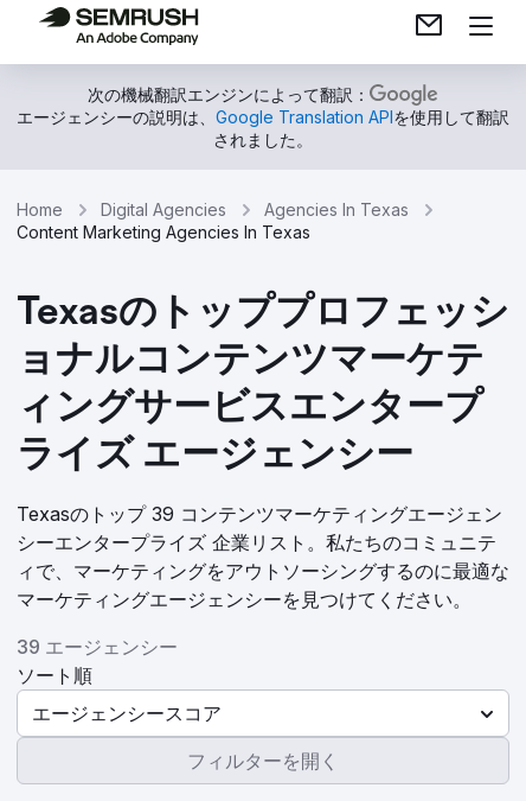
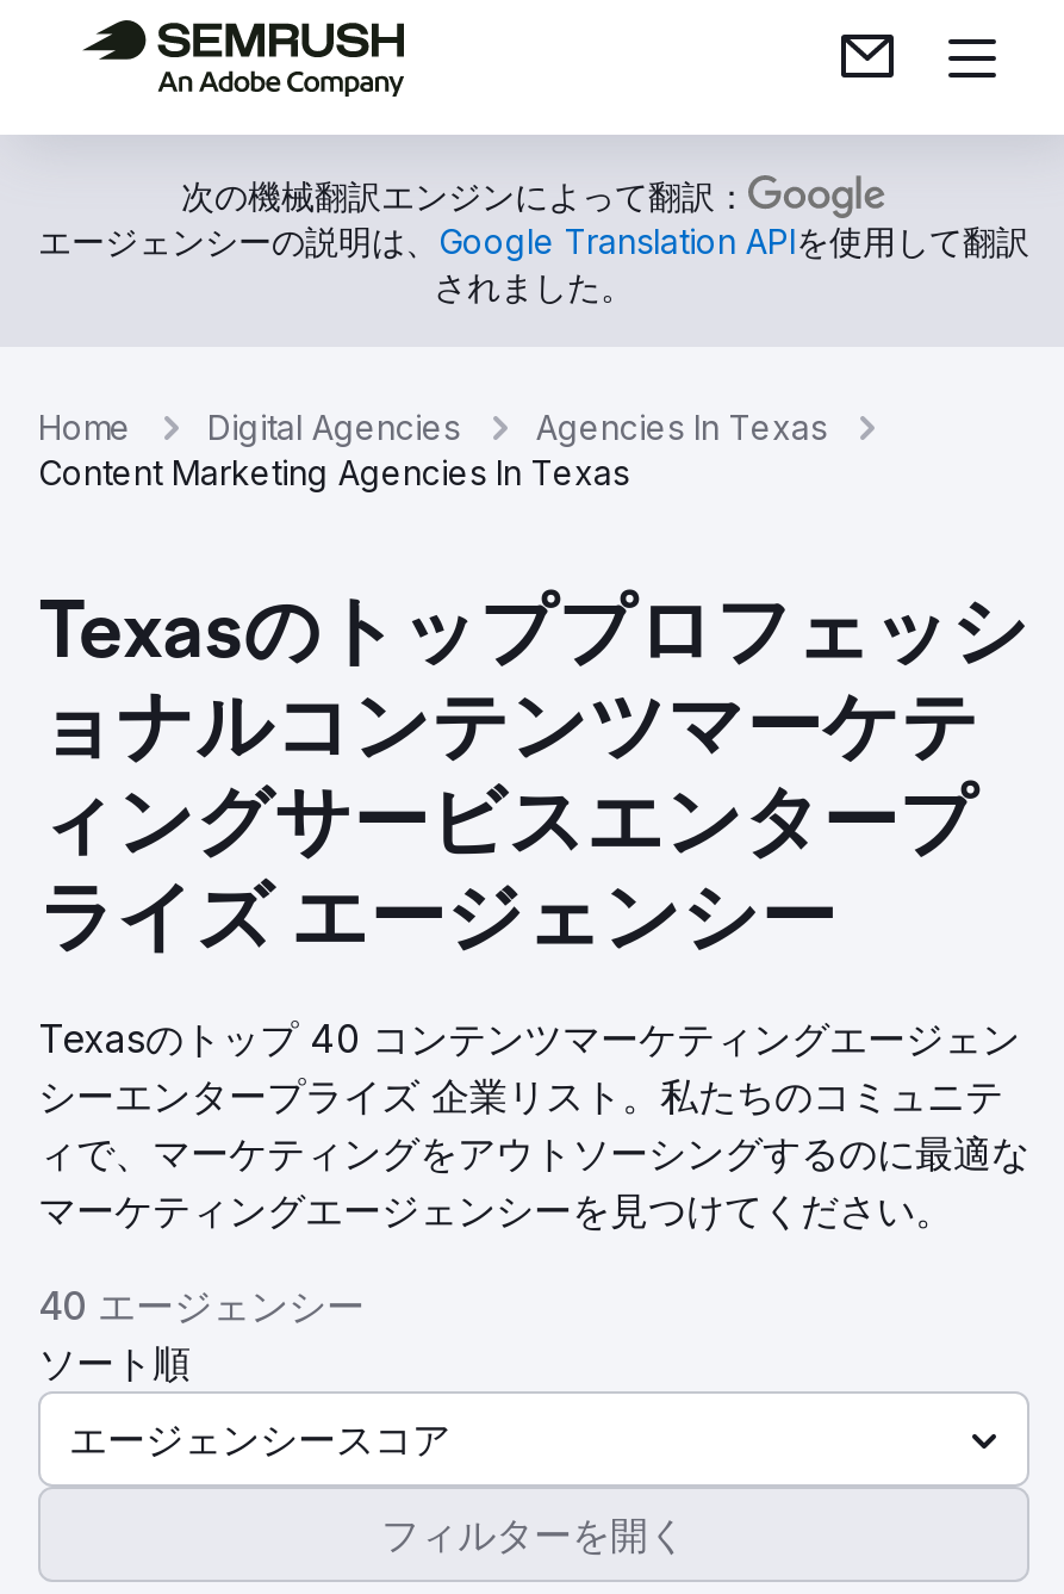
- Texasのトップ 39 コンテンツマーケティングエージェン
+ Texasのトップ 40 コンテンツマーケティングエージェン

- 39 エージェンシー
+ 40 エージェンシー
